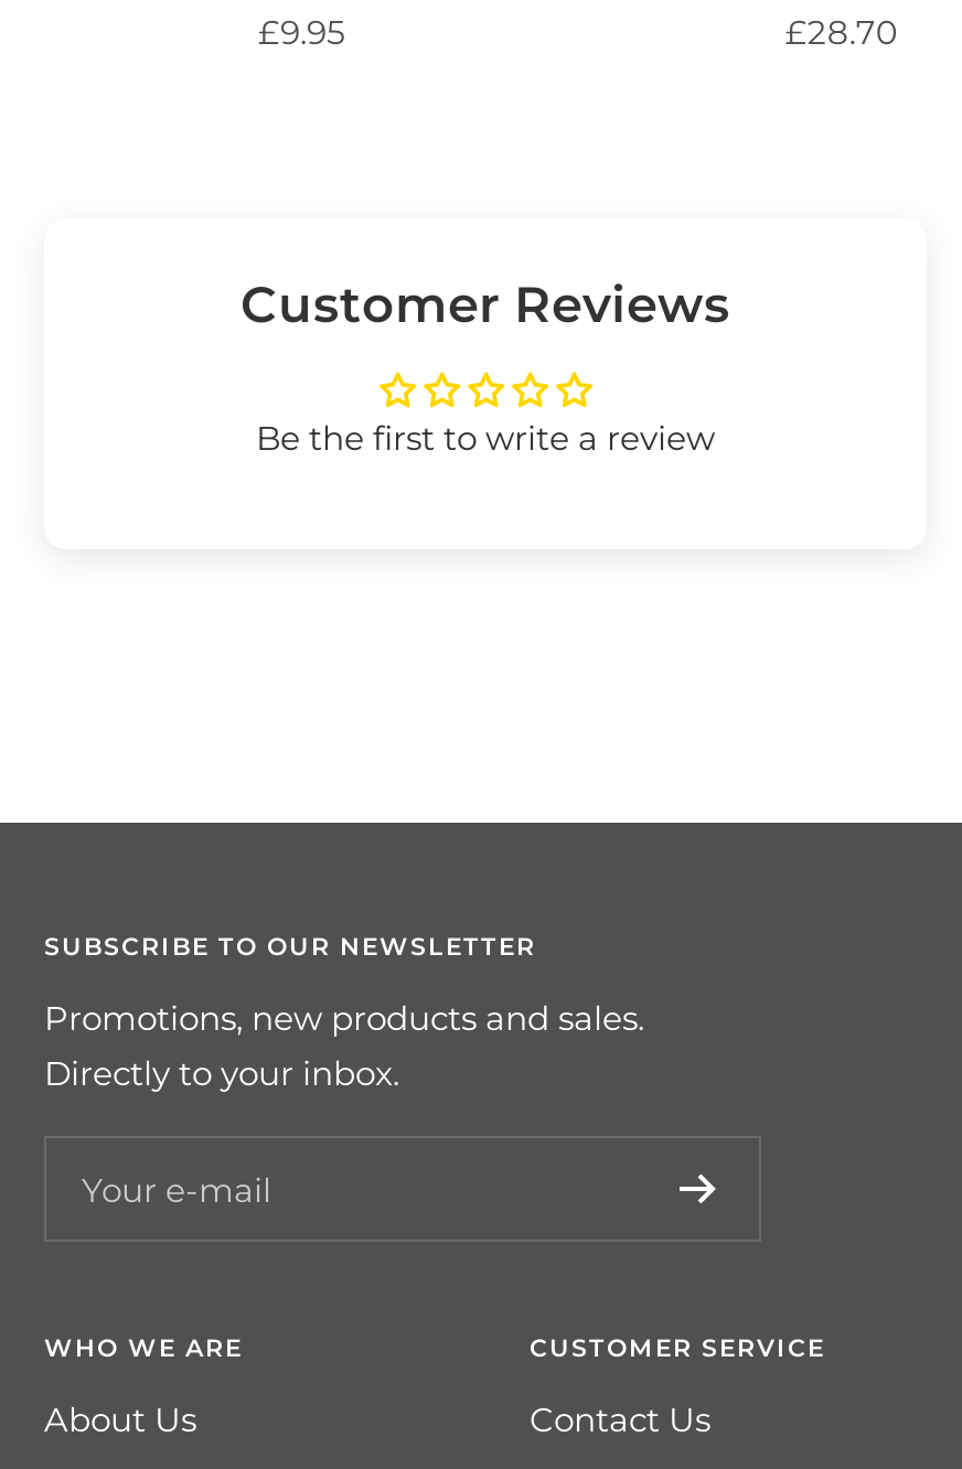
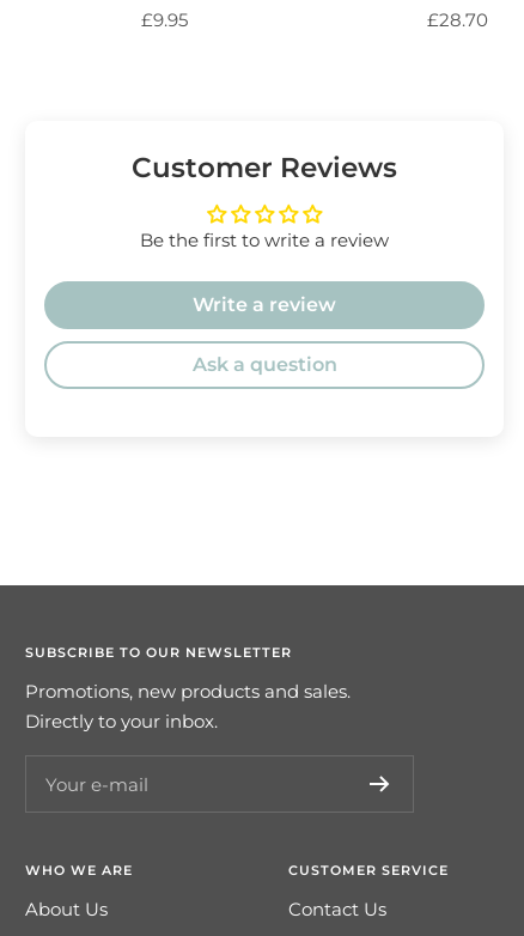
+ Write a review
+ Ask a question
